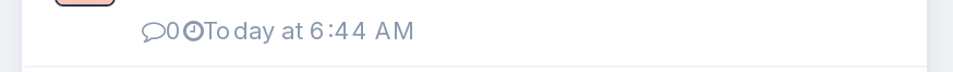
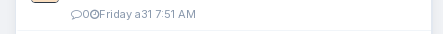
- 0 Today at 6:44 AM
+ 0 Friday a31 7:51 AM
